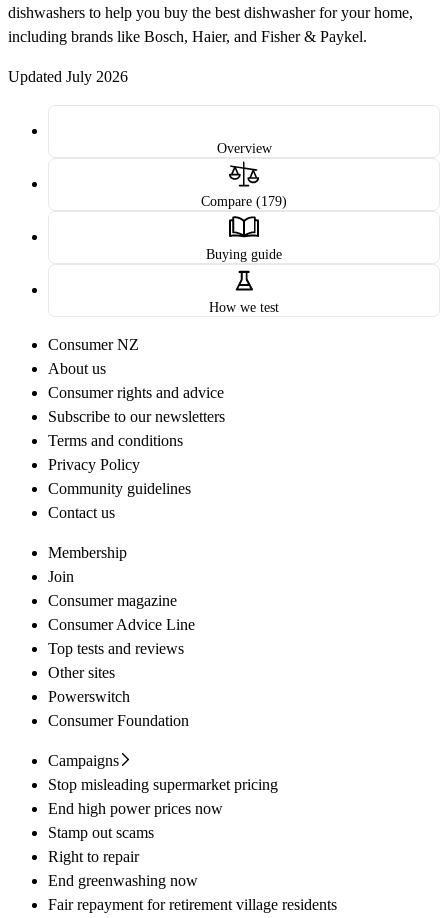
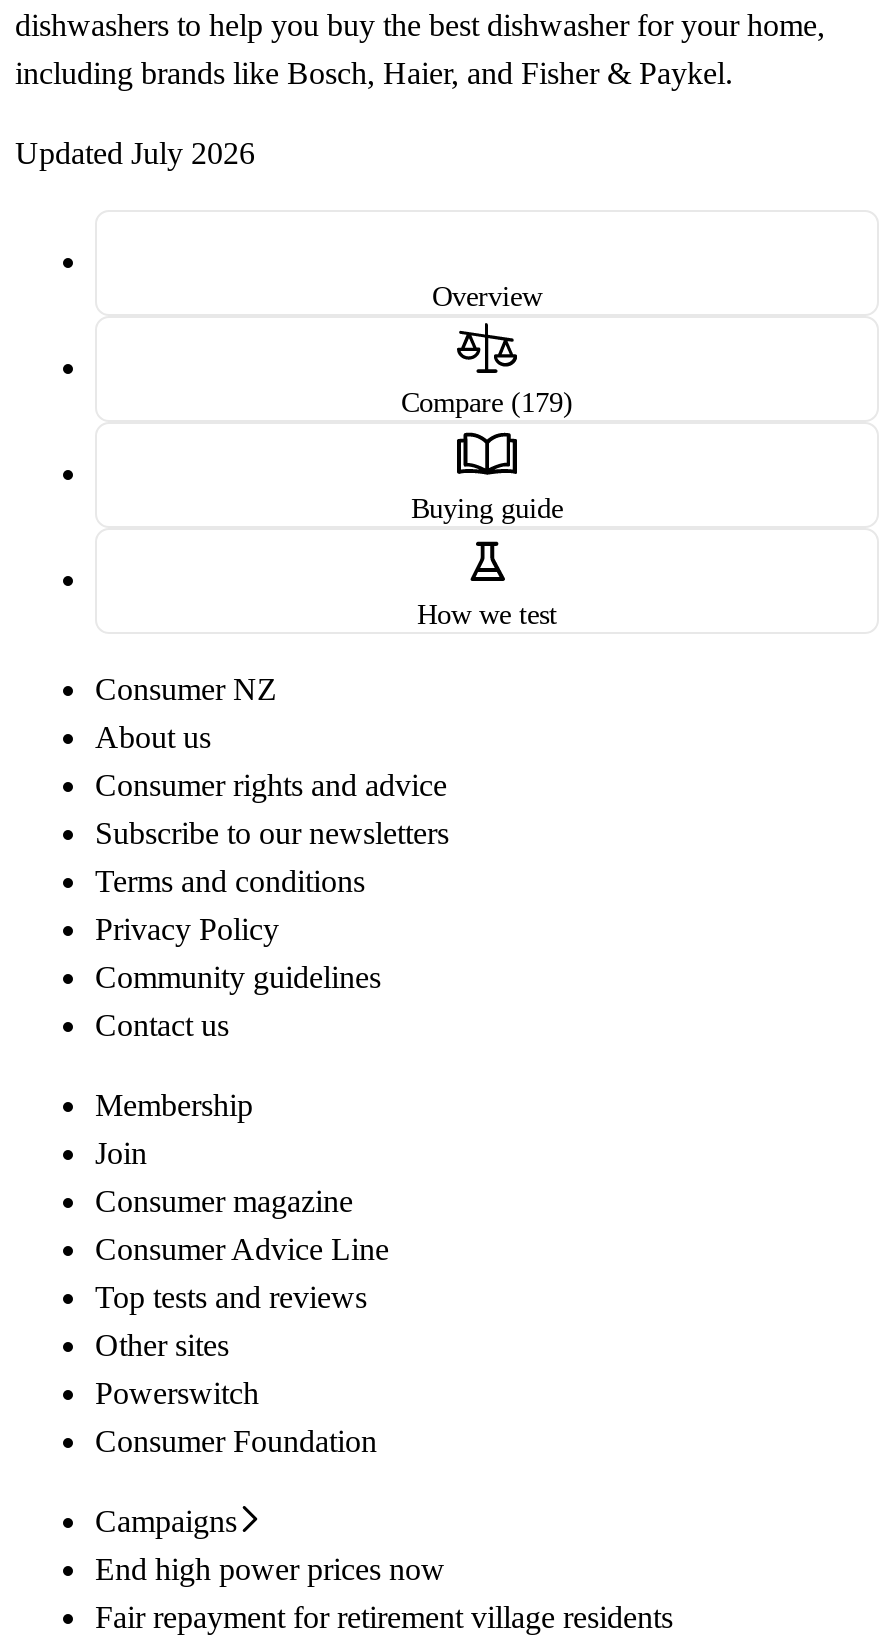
- Stop misleading supermarket pricing

- Stamp out scams
- Right to repair
- End greenwashing now
